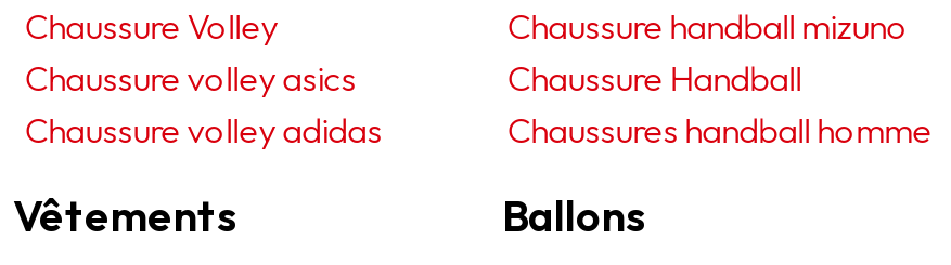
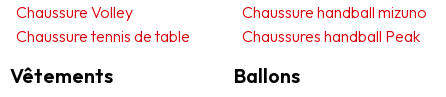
- Chaussure volley asics
- Chaussure volley adidas
+ Chaussure tennis de table

- Chaussure Handball
- Chaussures handball homme
+ Chaussures handball Peak
